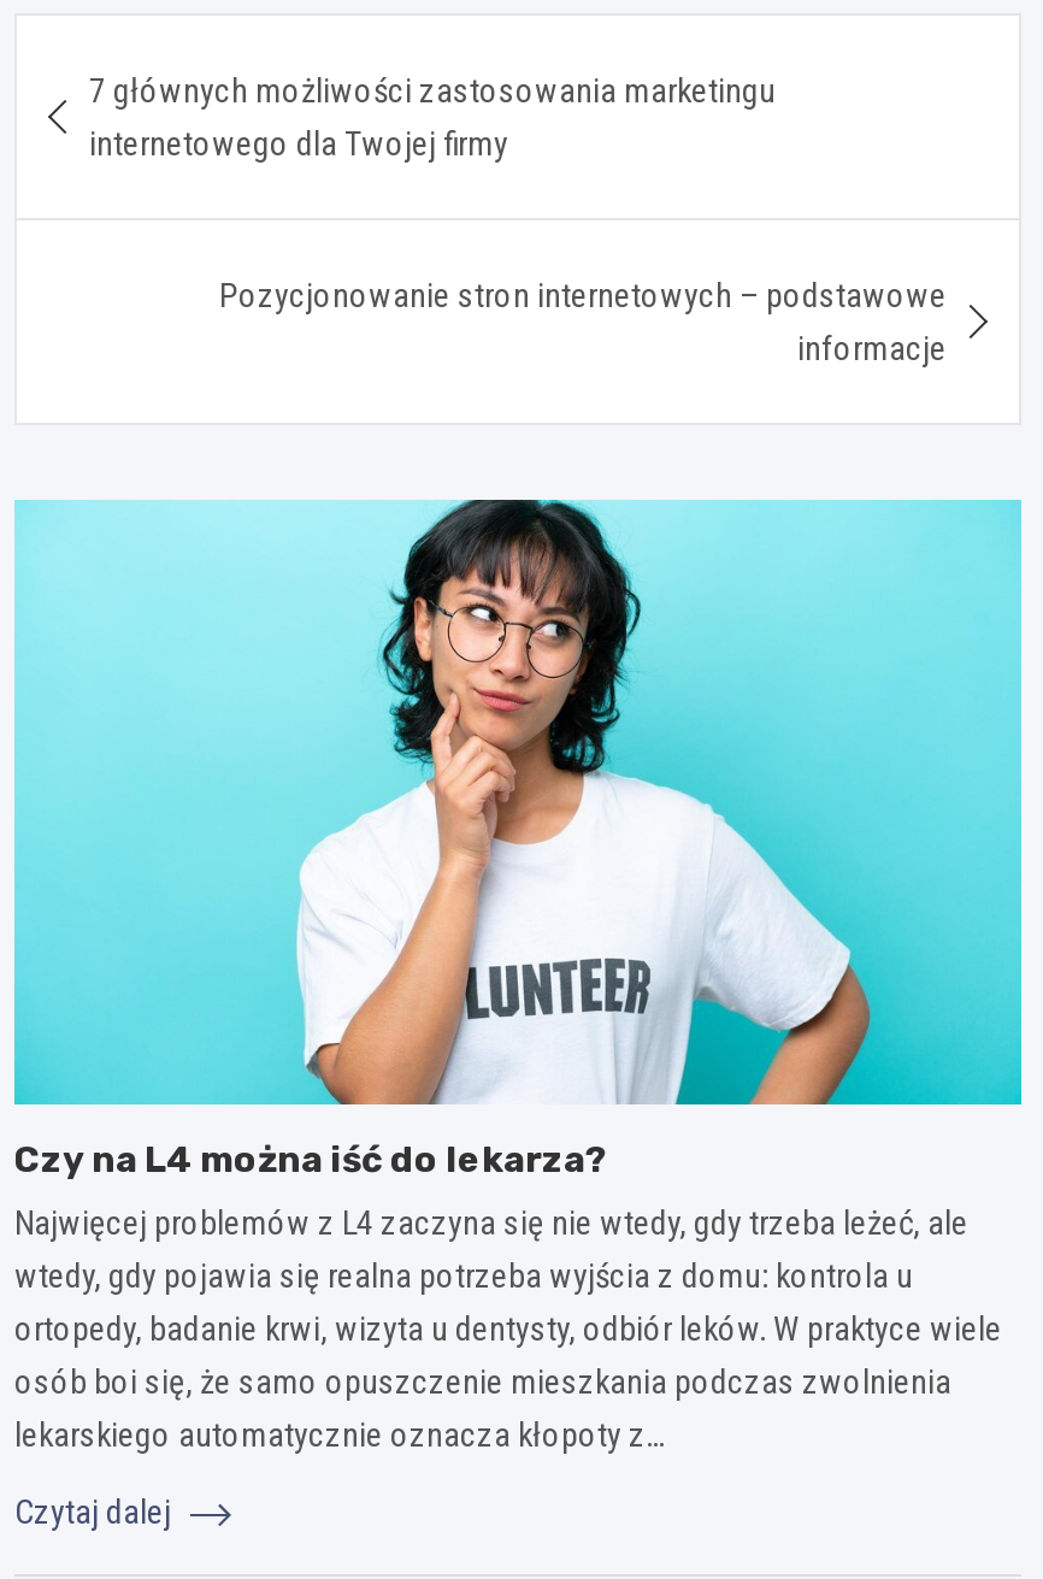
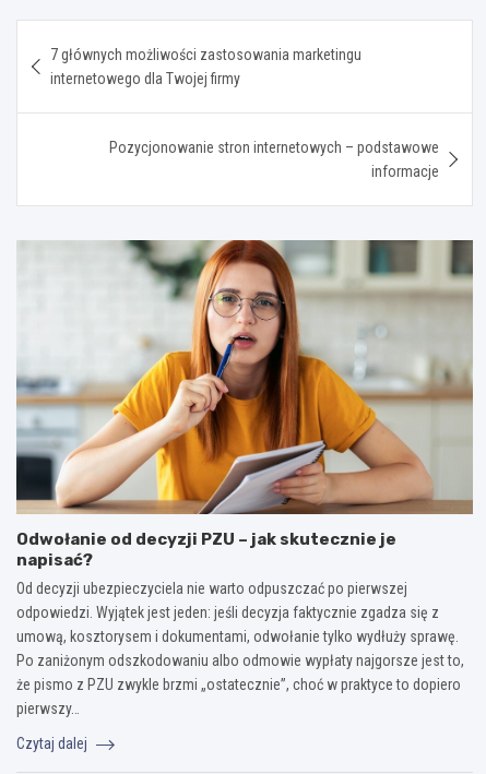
- [image]
- Czy na L4 można iść do lekarza?
+ [image]
+ Odwołanie od decyzji PZU – jak skutecznie je
+ napisać?

- Najwięcej problemów z L4 zaczyna się nie wtedy, gdy trzeba leżeć, ale
- wtedy, gdy pojawia się realna potrzeba wyjścia z domu: kontrola u
- ortopedy, badanie krwi, wizyta u dentysty, odbiór leków. W praktyce wiele
- osób boi się, że samo opuszczenie mieszkania podczas zwolnienia
- lekarskiego automatycznie oznacza kłopoty z…
+ Od decyzji ubezpieczyciela nie warto odpuszczać po pierwszej
+ odpowiedzi. Wyjątek jest jeden: jeśli decyzja faktycznie zgadza się z
+ umową, kosztorysem i dokumentami, odwołanie tylko wydłuży sprawę.
+ Po zaniżonym odszkodowaniu albo odmowie wypłaty najgorsze jest to,
+ że pismo z PZU zwykle brzmi „ostatecznie”, choć w praktyce to dopiero
+ pierwszy…
